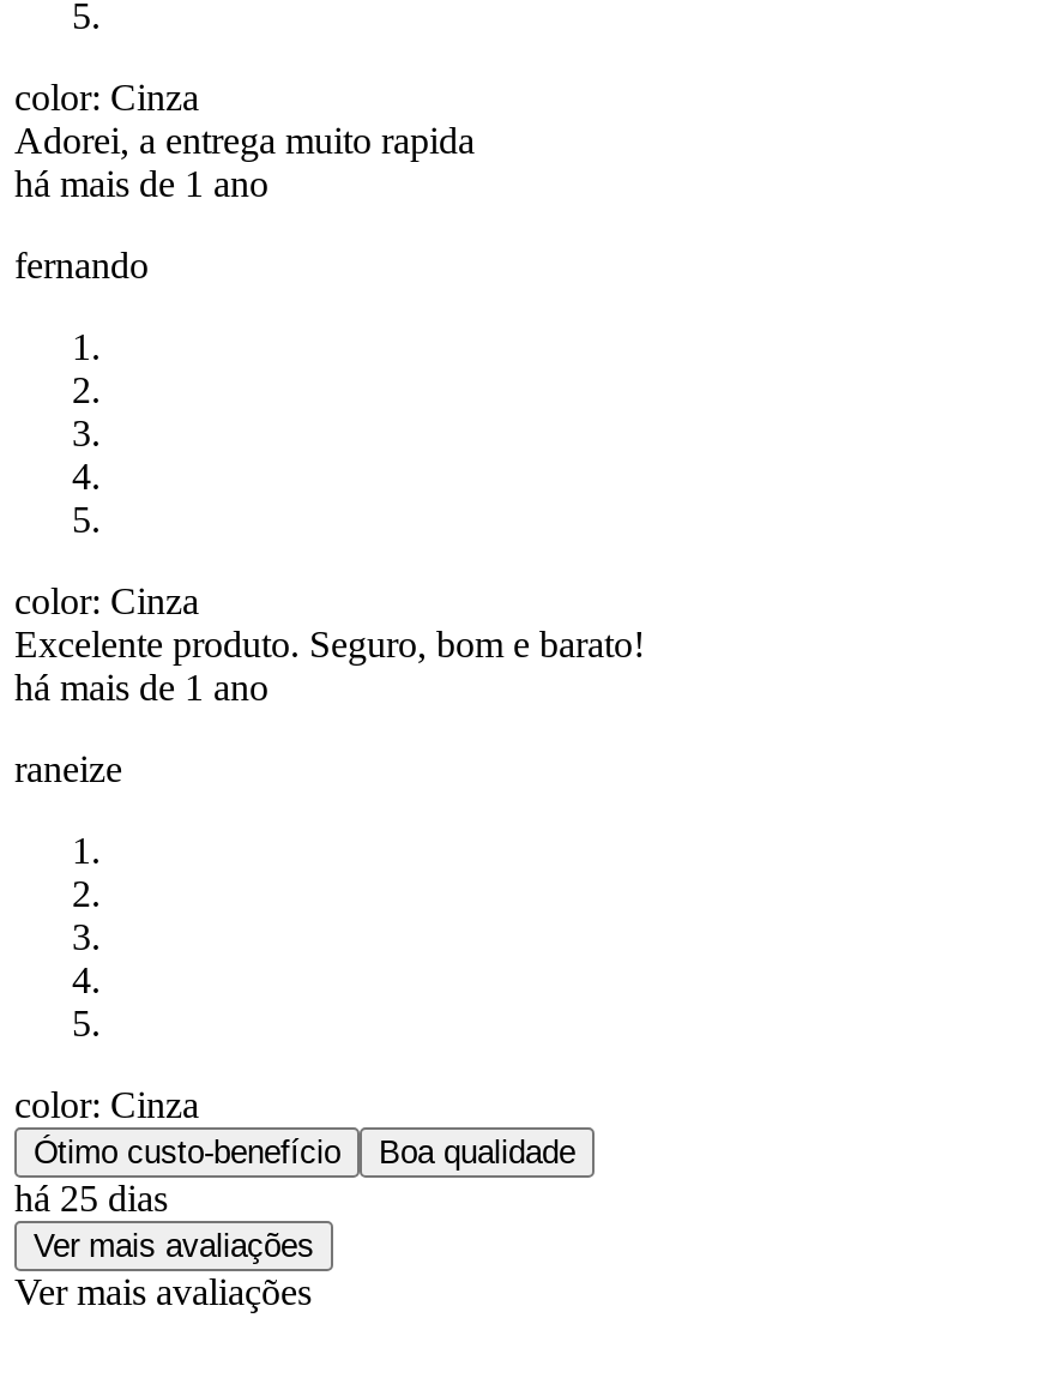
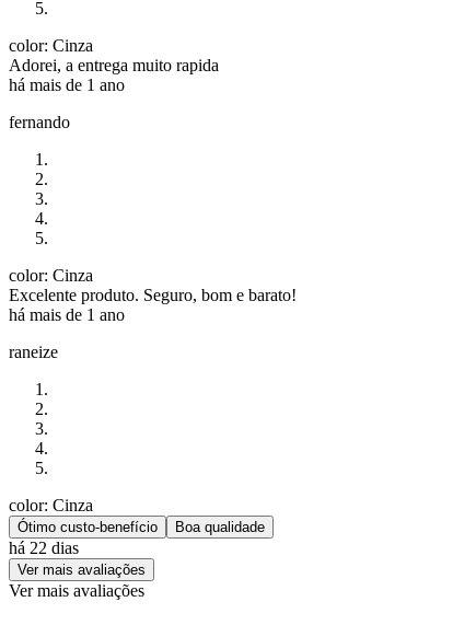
- há 25 dias
+ há 22 dias
